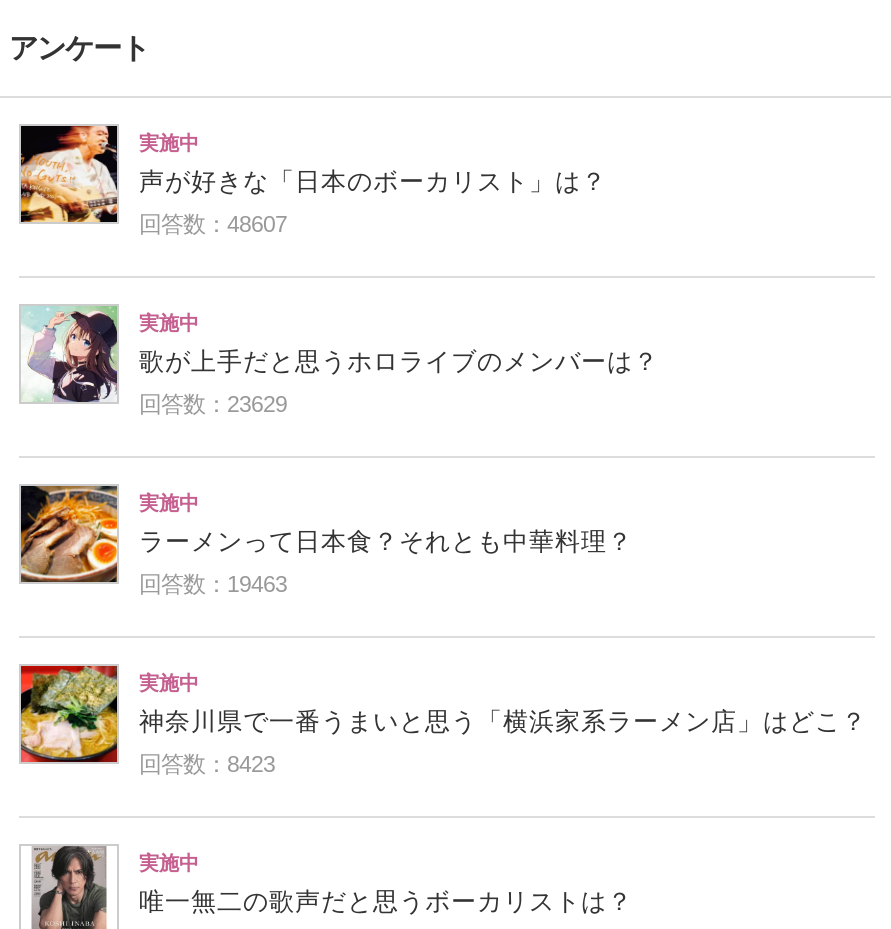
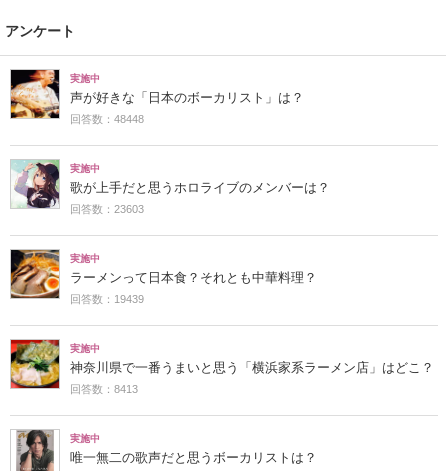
- 回答数：48607
+ 回答数：48448

- 回答数：23629
+ 回答数：23603

- 回答数：19463
+ 回答数：19439

- 回答数：8423
+ 回答数：8413
